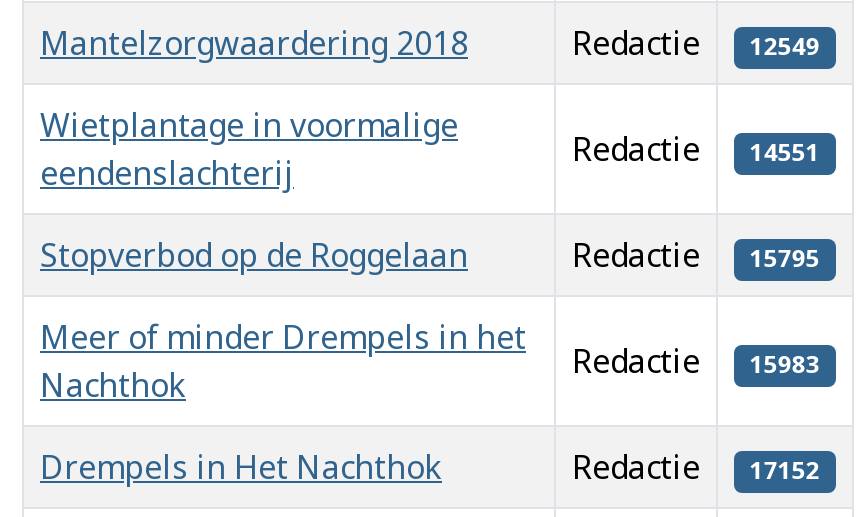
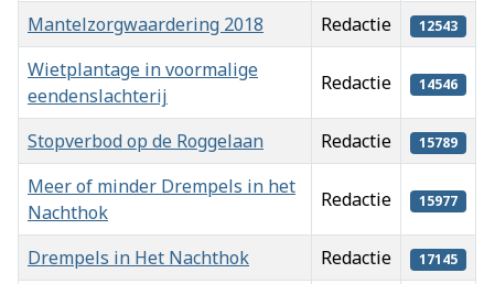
- Redactie 12549
+ Redactie 12543

- Redactie 14551
+ Redactie 14546

- Redactie 15795
+ Redactie 15789

- Redactie 15983
+ Redactie 15977

- Redactie 17152
+ Redactie 17145
